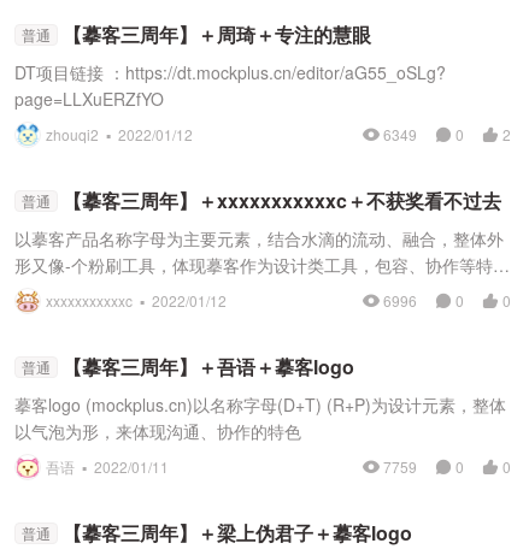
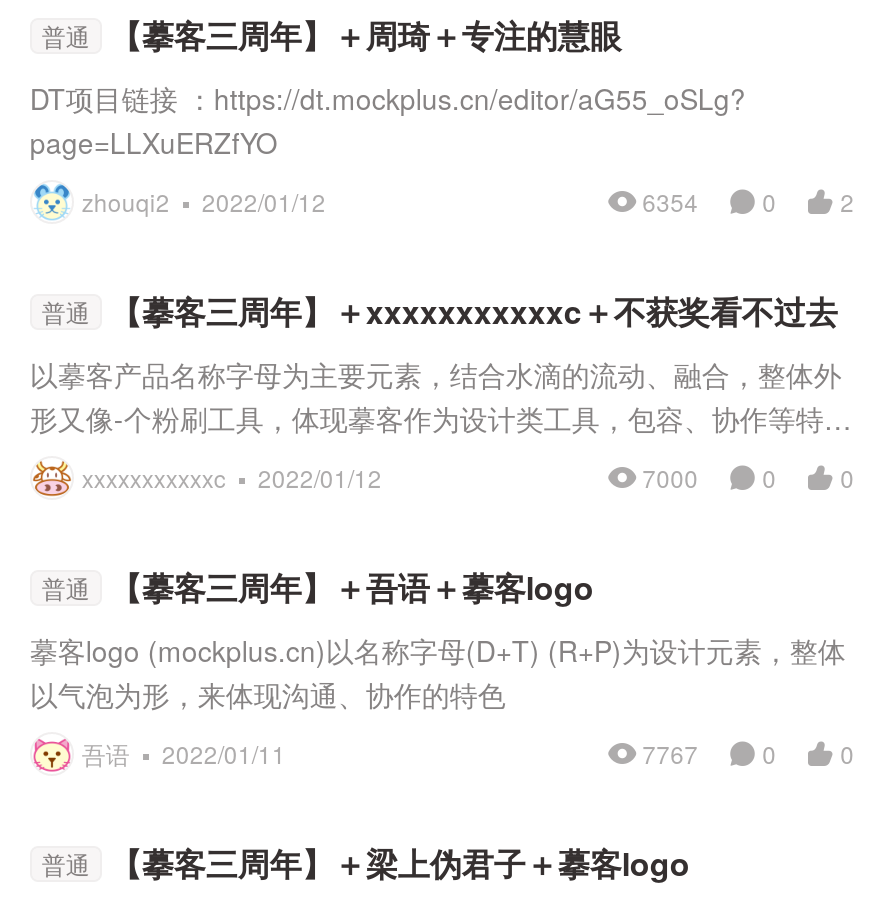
- 6349 0 2
+ 6354 0 2

- 6996 0 0
+ 7000 0 0

- 7759 0 0
+ 7767 0 0
